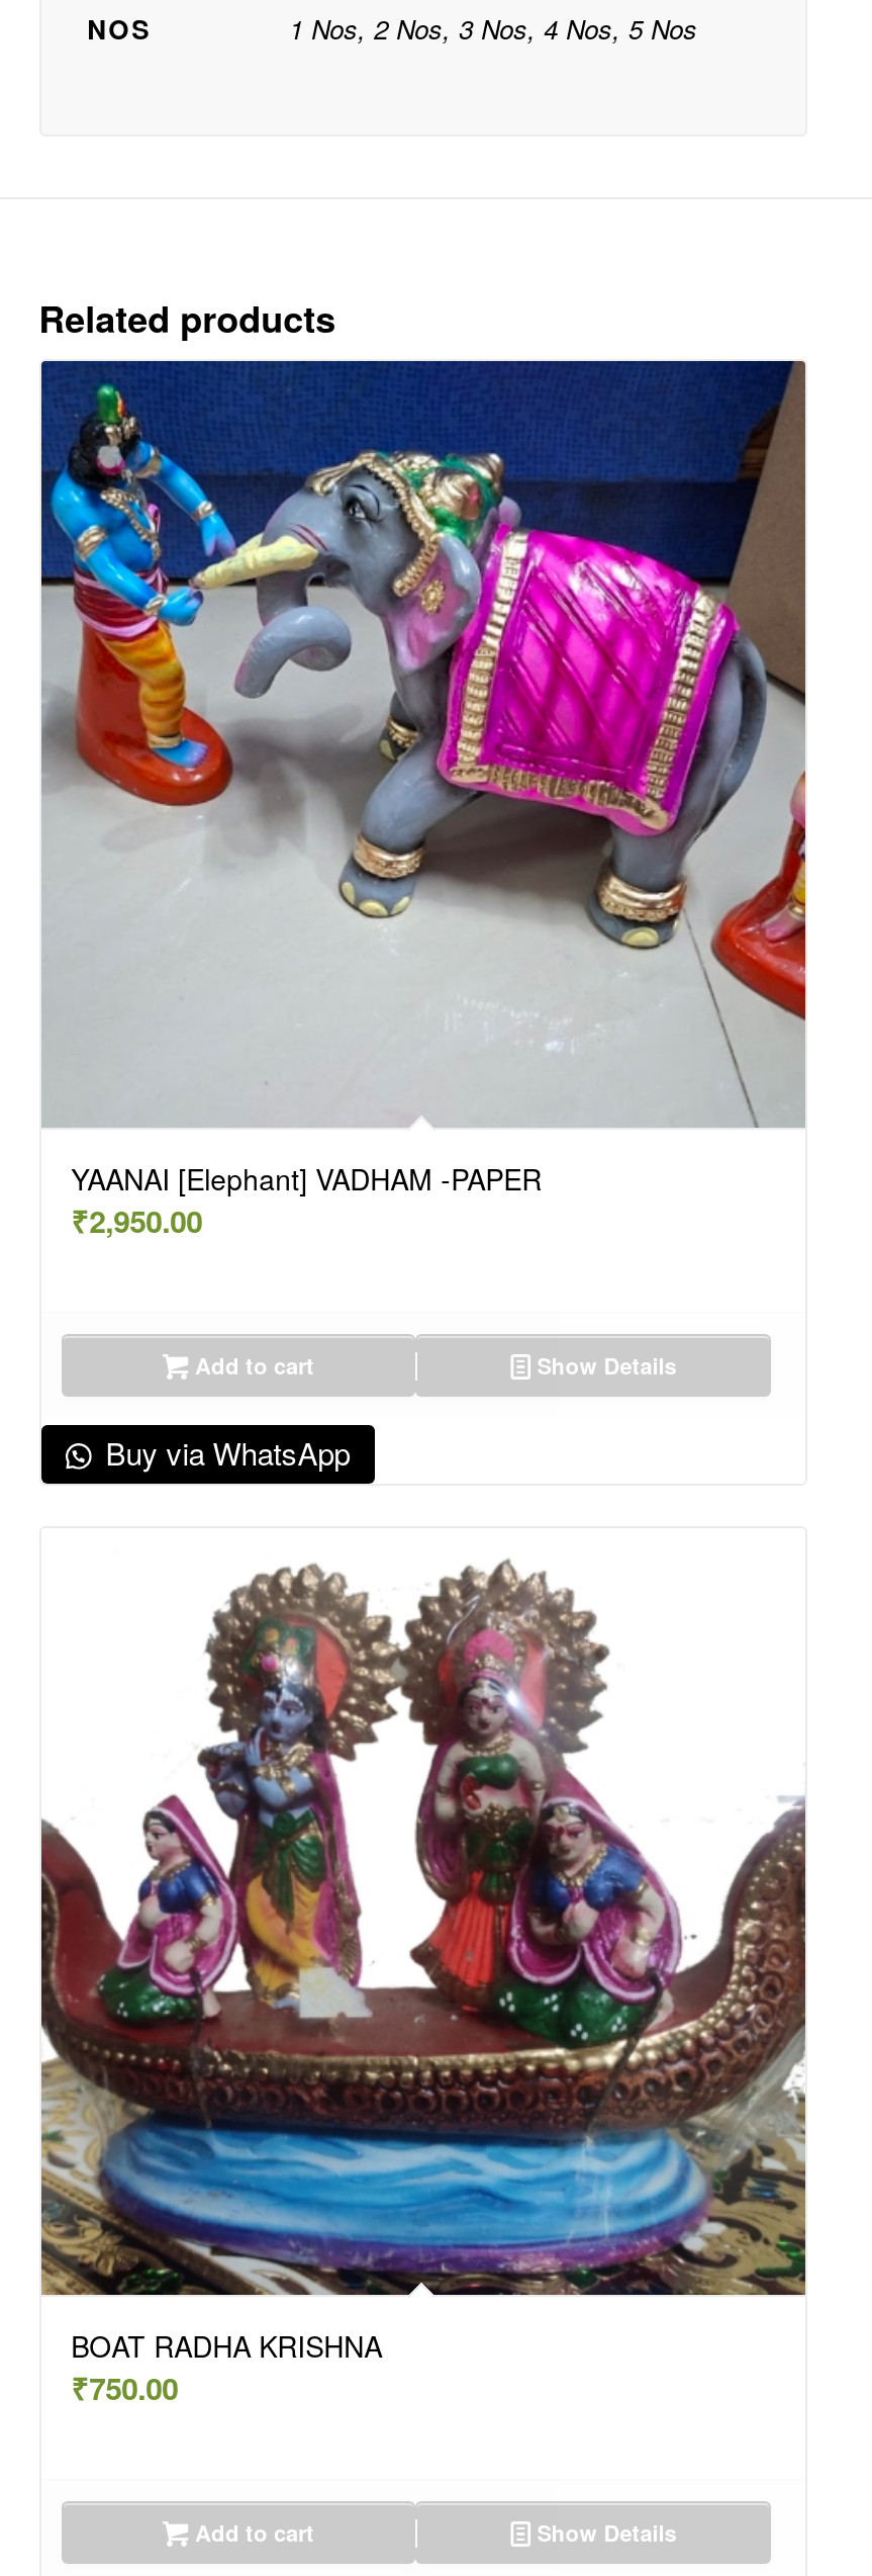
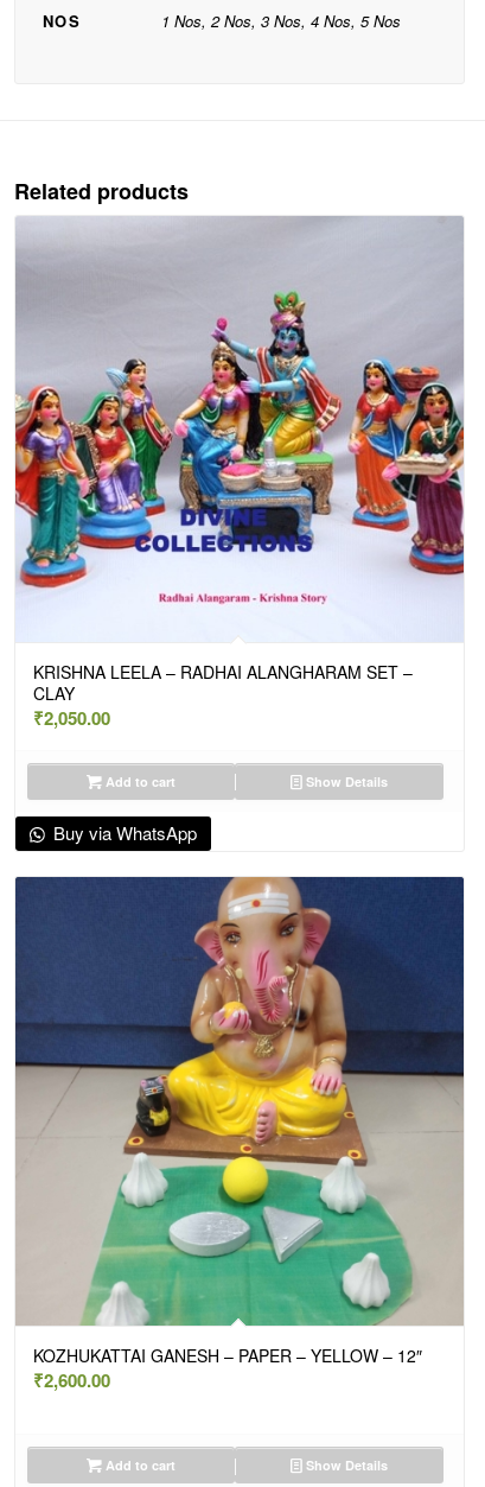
- [image]
- YAANAI [Elephant] VADHAM -PAPER
- ₹2,950.00
+ [image]
+ KRISHNA LEELA – RADHAI ALANGHARAM SET –
+ CLAY
+ ₹2,050.00

- [image]
- BOAT RADHA KRISHNA
- ₹750.00
+ [image]
+ KOZHUKATTAI GANESH – PAPER – YELLOW – 12″
+ ₹2,600.00
